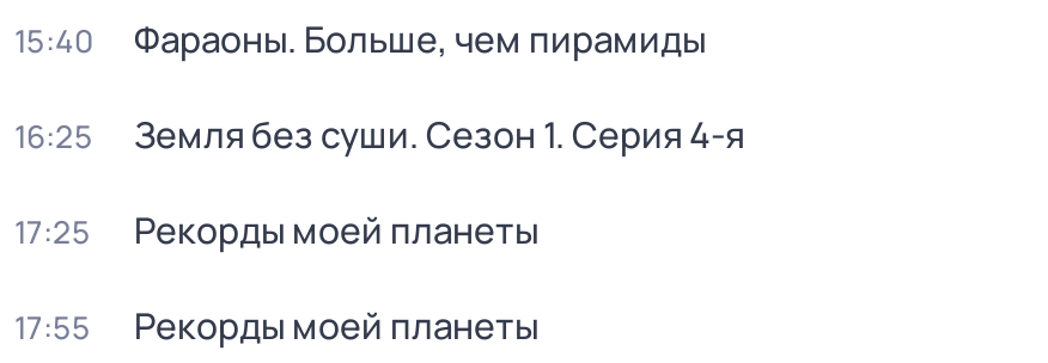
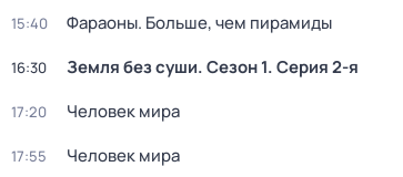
- 16:25
- Земля без суши. Сезон 1. Серия 4-я
+ 16:30
+ Земля без суши. Сезон 1. Серия 2-я

- 17:25
- Рекорды моей планеты
+ 17:20
+ Человек мира

- Рекорды моей планеты
+ Человек мира
